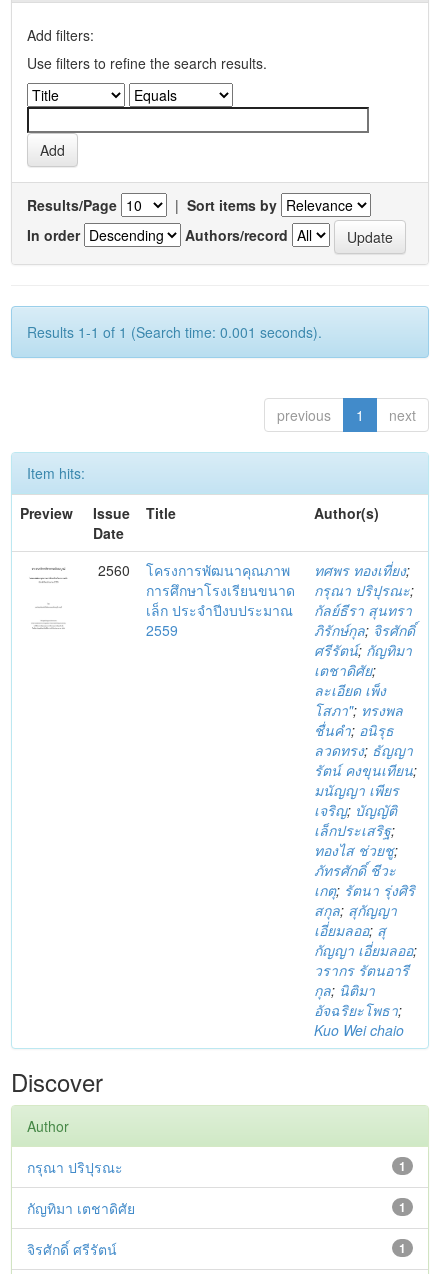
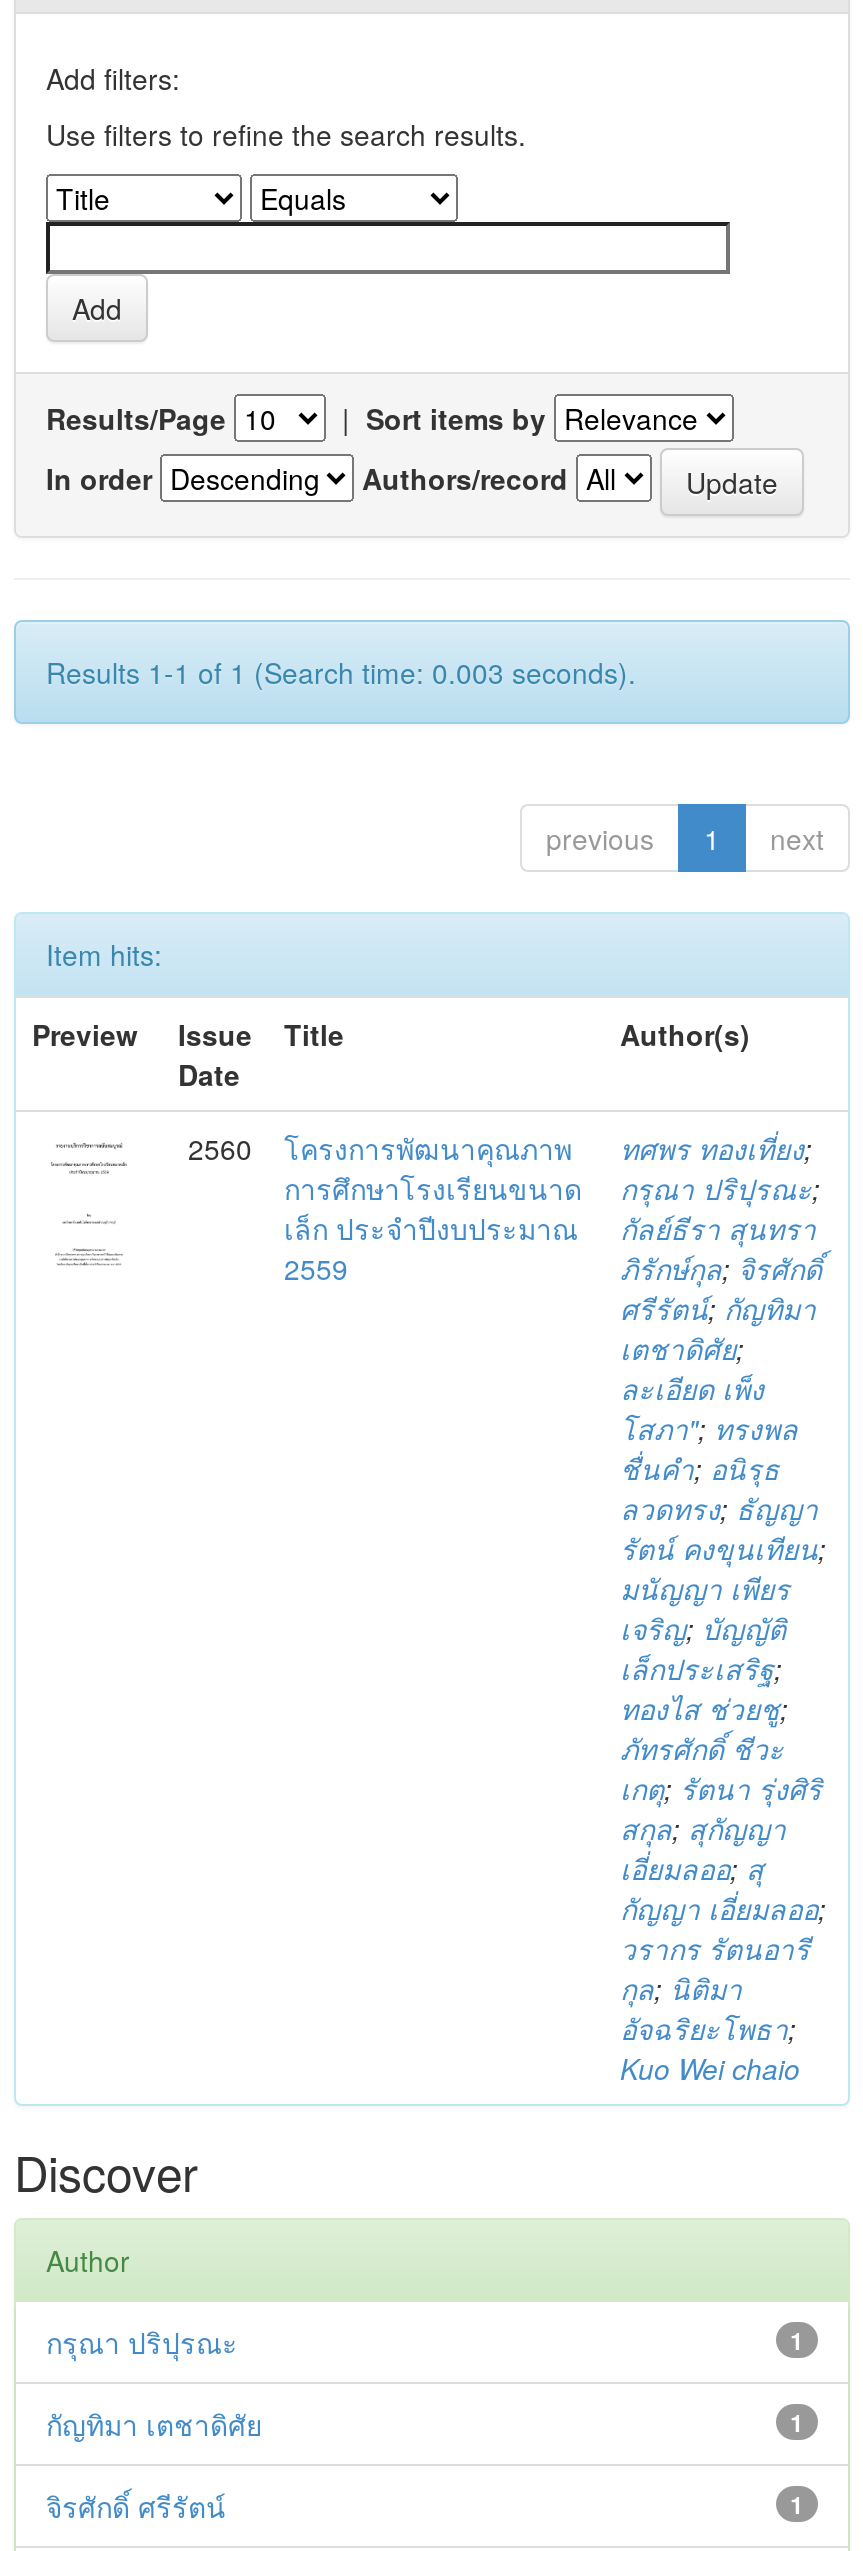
- Results 1-1 of 1 (Search time: 0.001 seconds).
+ Results 1-1 of 1 (Search time: 0.003 seconds).
